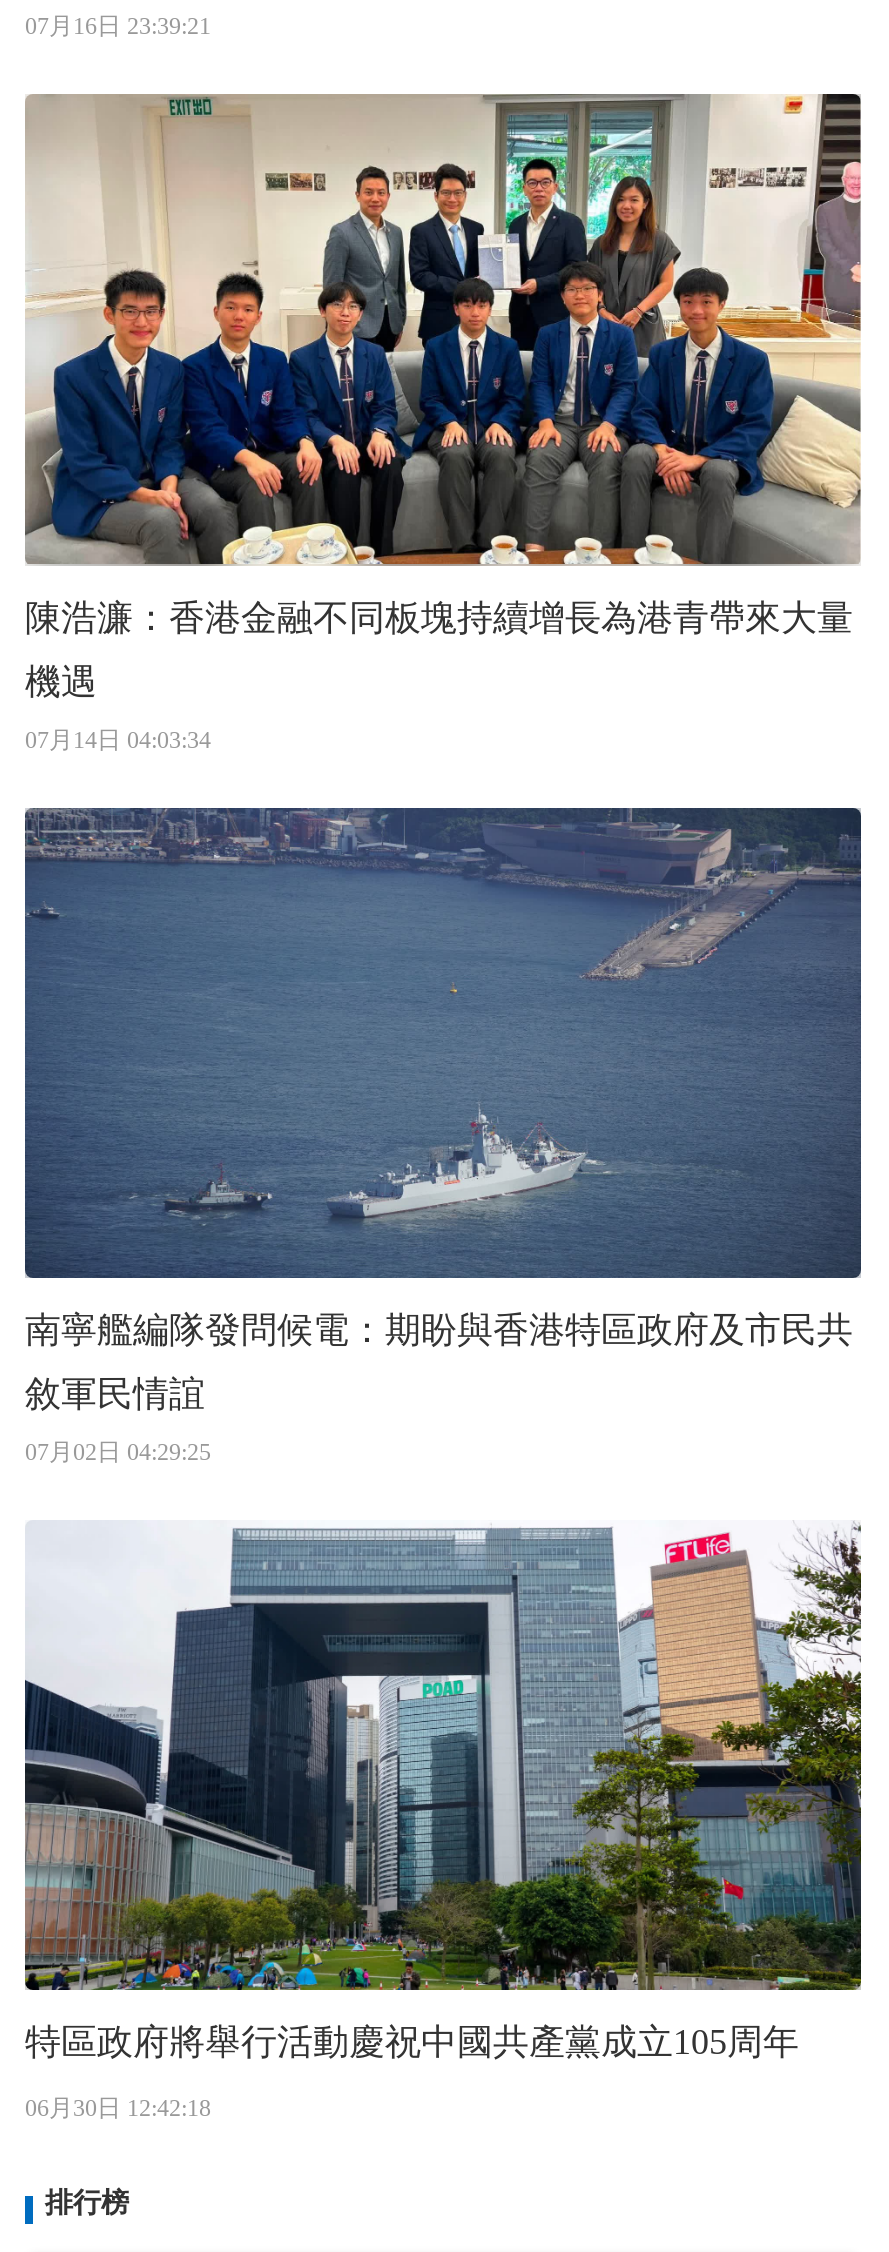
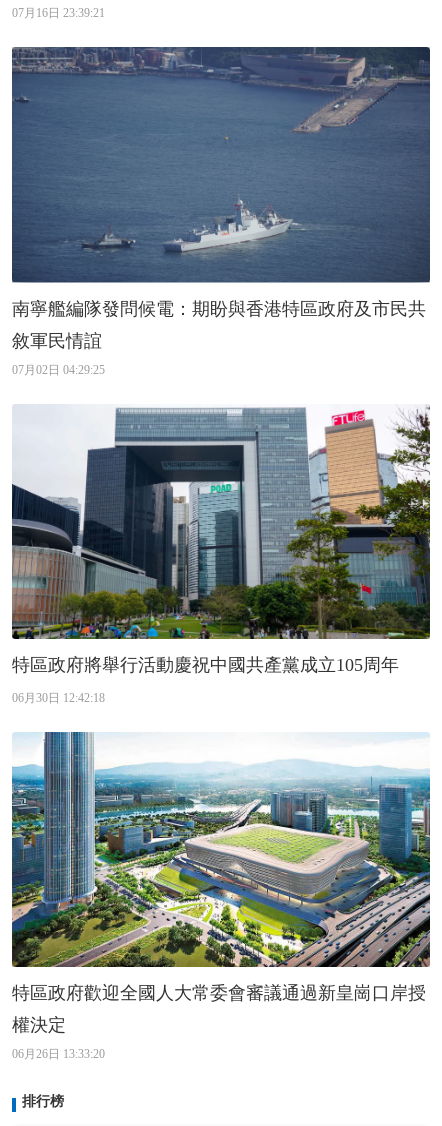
- [image]
- 陳浩濂：香港金融不同板塊持續增長為港青帶來大量
- 機遇
- 07月14日 04:03:34

moved up: [image] | 南寧艦編隊發問候電：期盼與香港特區政府及市民共 | 敘軍民情誼 | 07月02日 04:29:25 | 特區政府將舉行活動慶祝中國共產黨成立105周年 | 06月30日 12:42:18

+ [image]
+ 特區政府歡迎全國人大常委會審議通過新皇崗口岸授
+ 權決定
+ 06月26日 13:33:20
